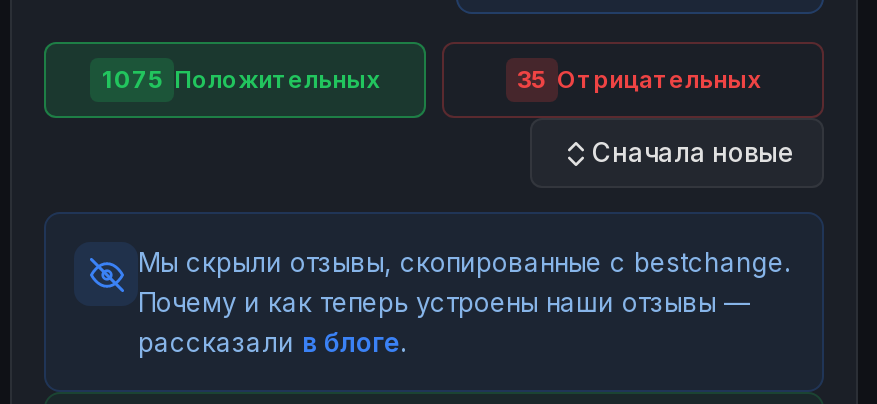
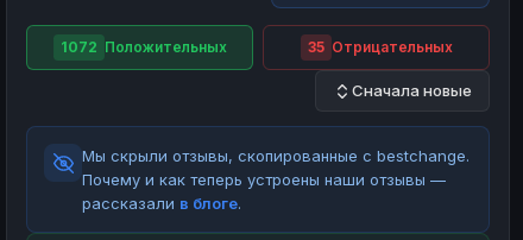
- 1075 Положительных
+ 1072 Положительных
